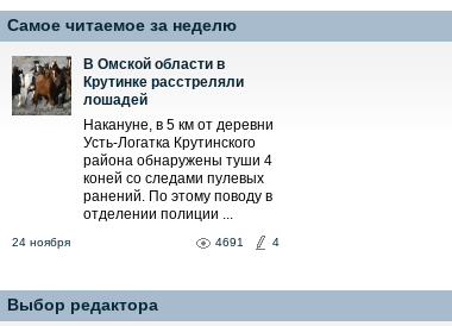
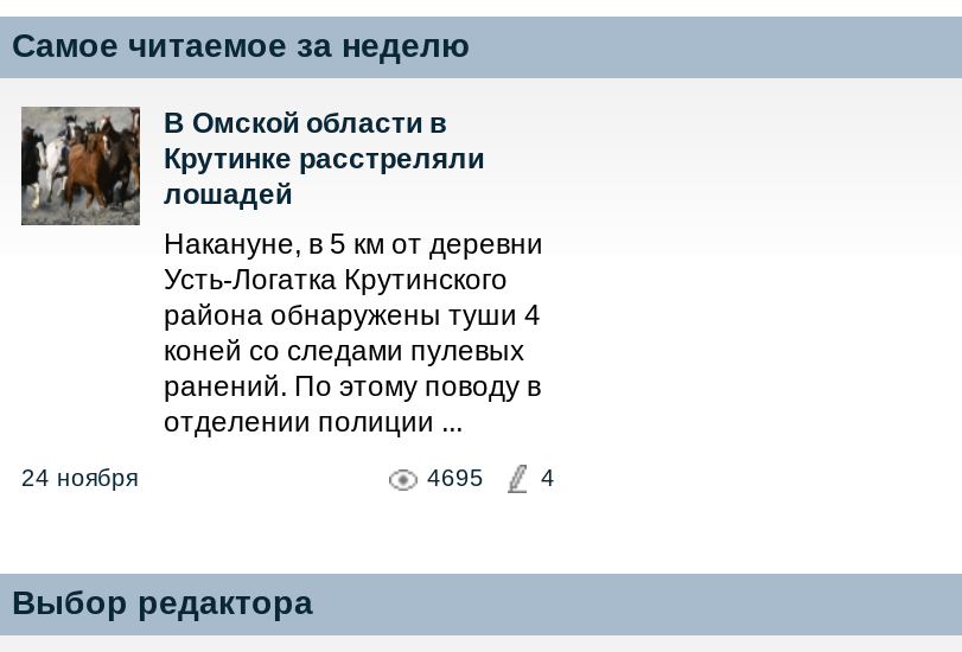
- 4691
+ 4695
